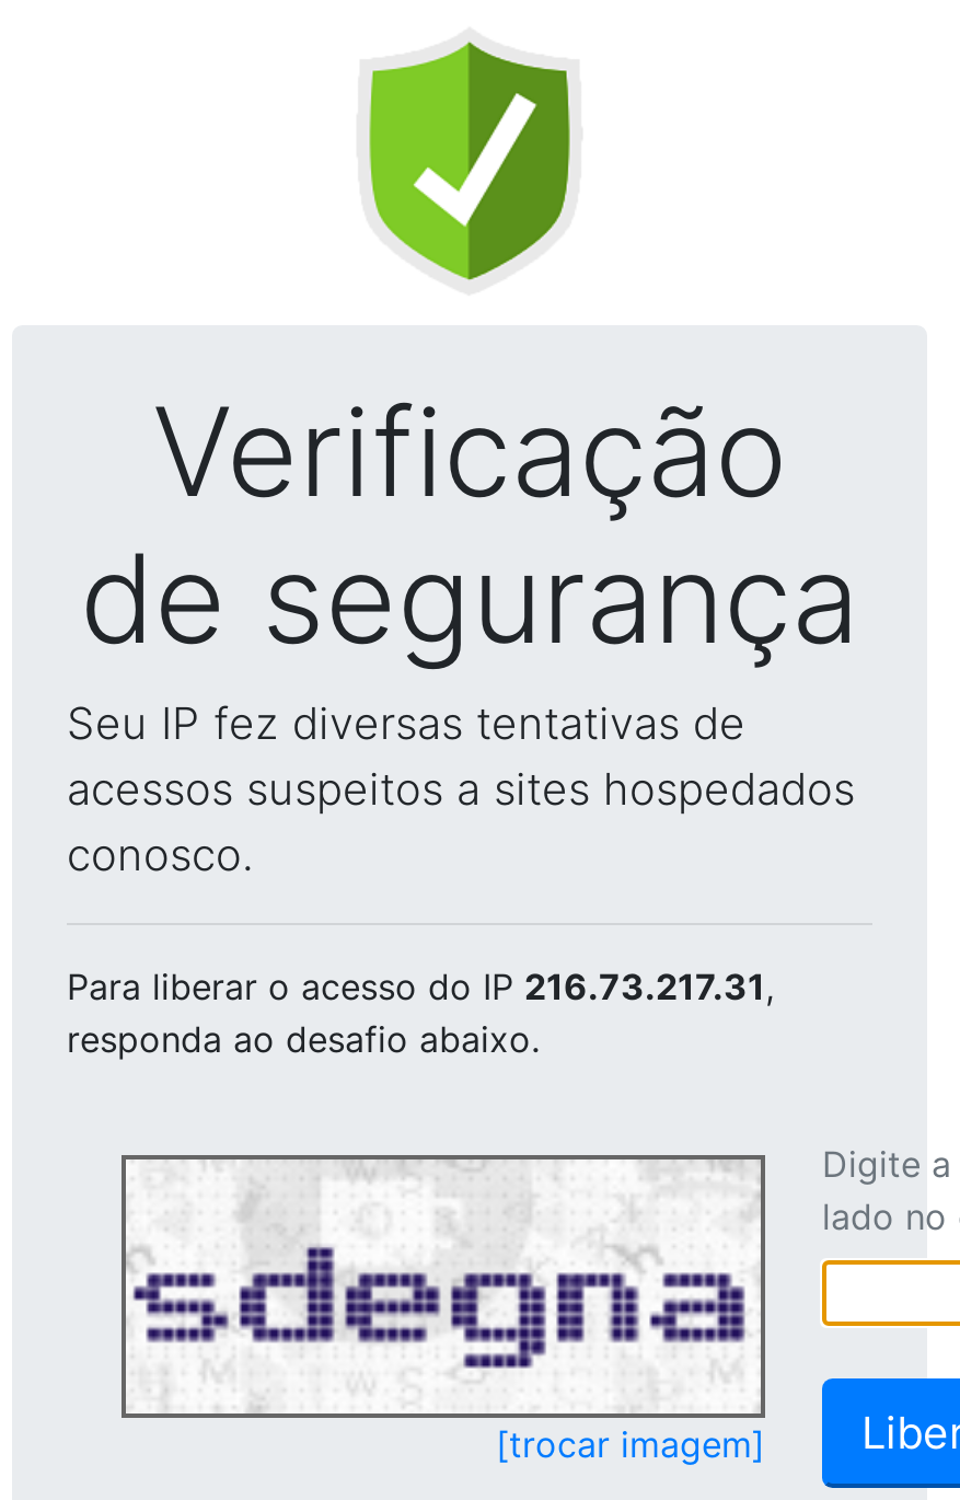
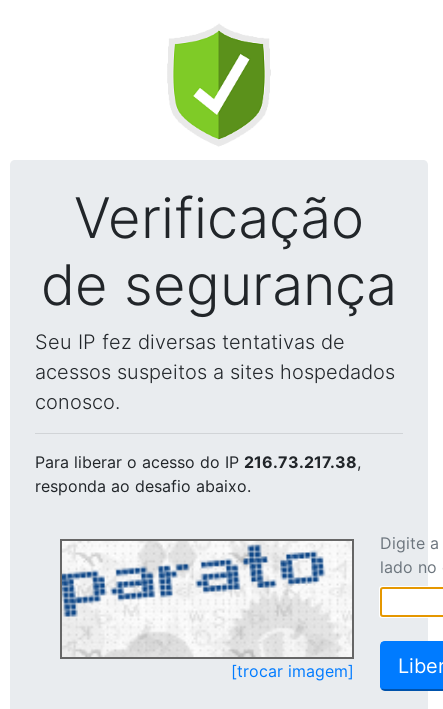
- Para liberar o acesso do IP 216.73.217.31,
+ Para liberar o acesso do IP 216.73.217.38,

- [image]
+ [image]
